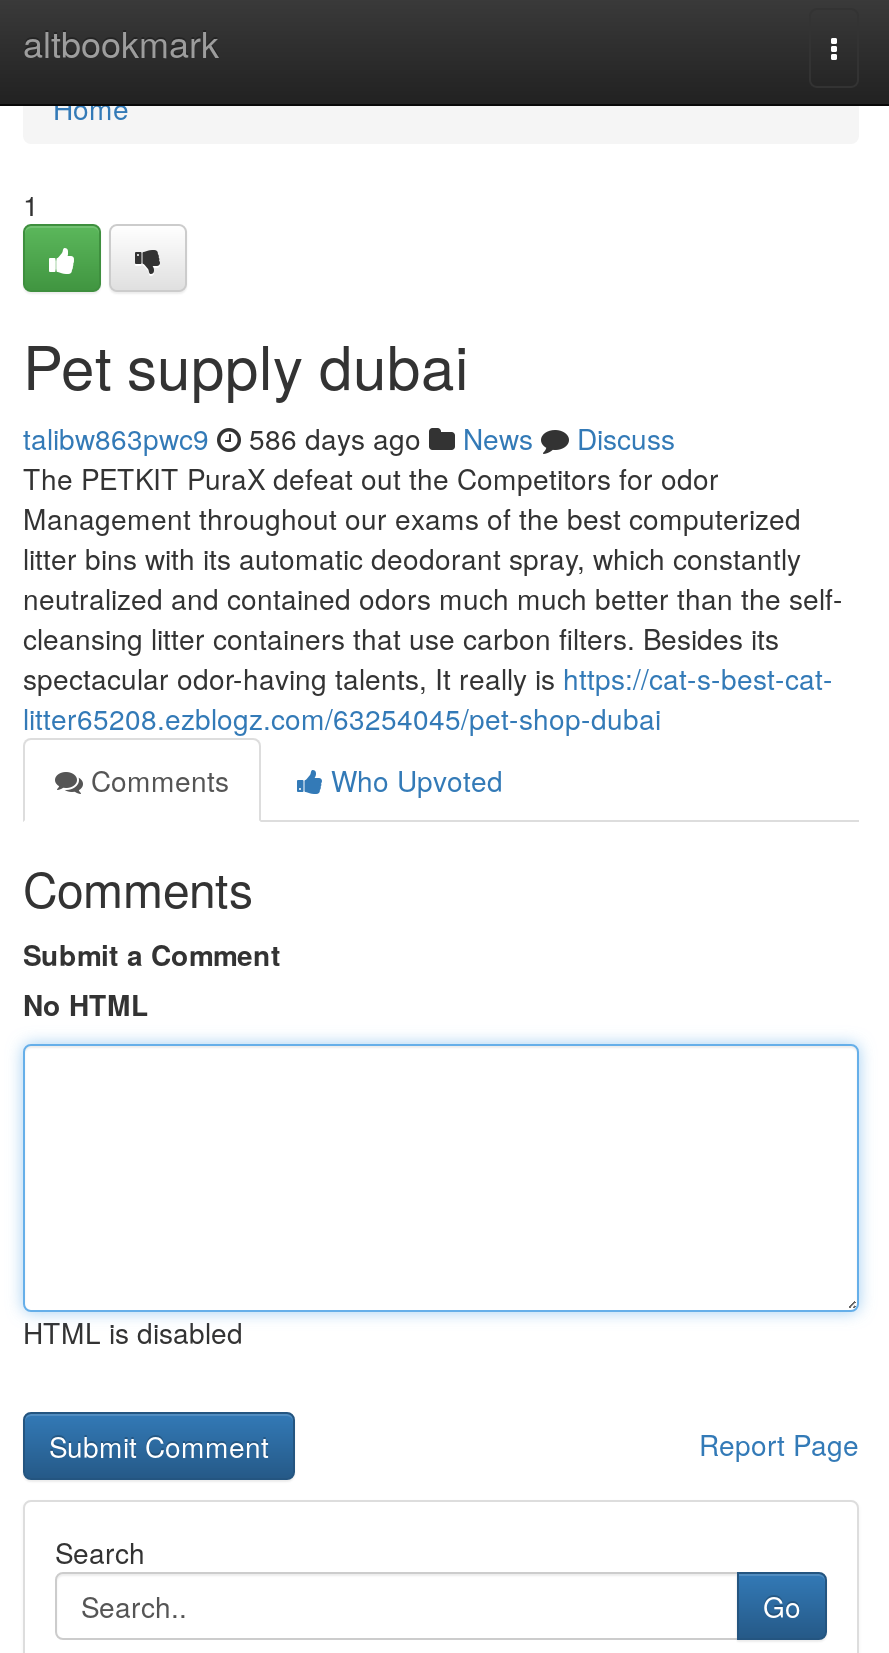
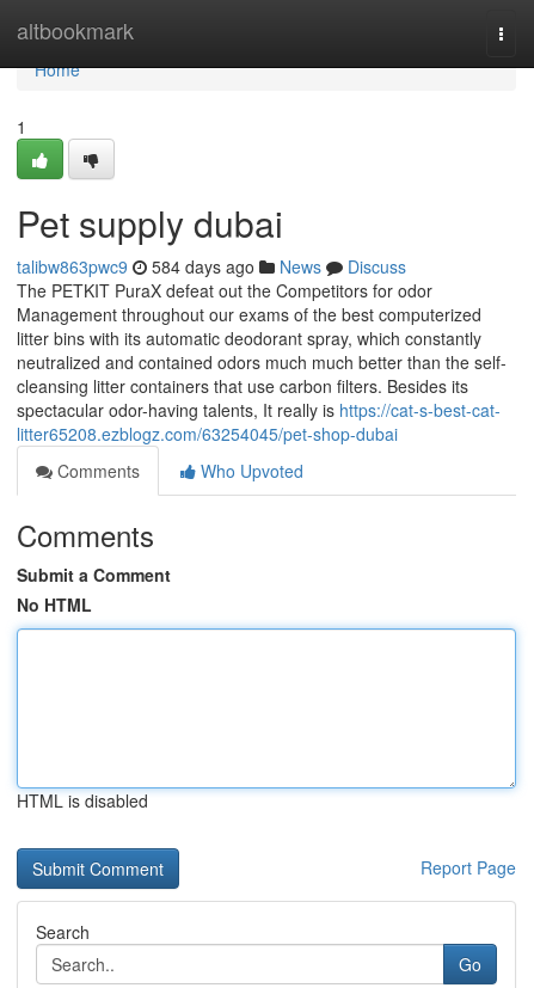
- talibw863pwc9 586 days ago News Discuss
+ talibw863pwc9 584 days ago News Discuss
